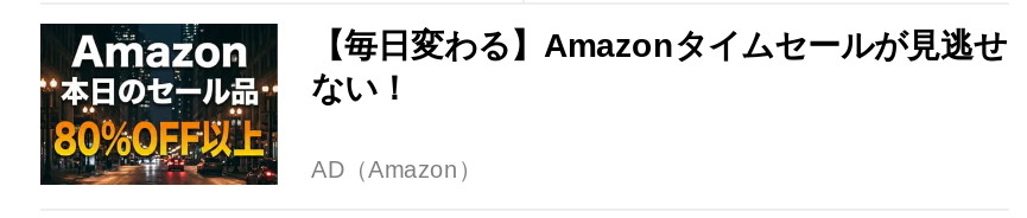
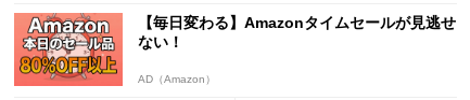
- [image]
+ [image]
